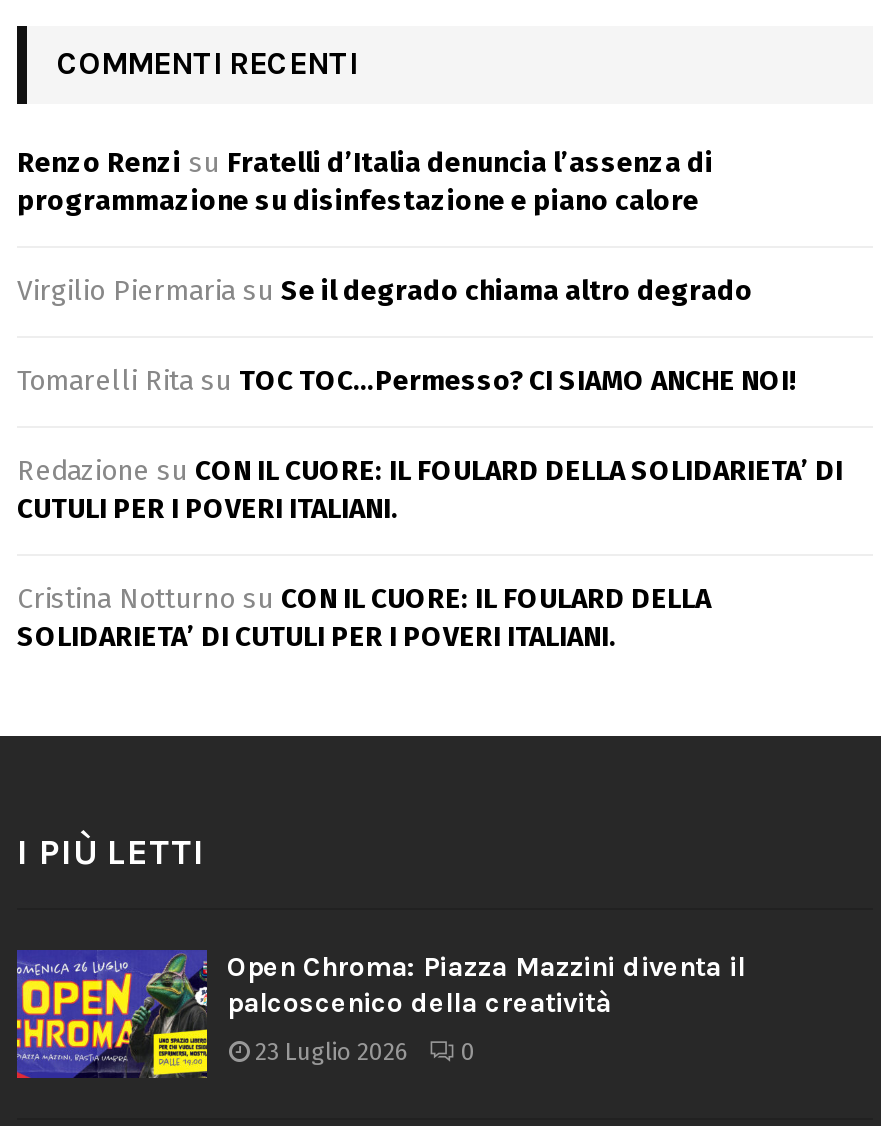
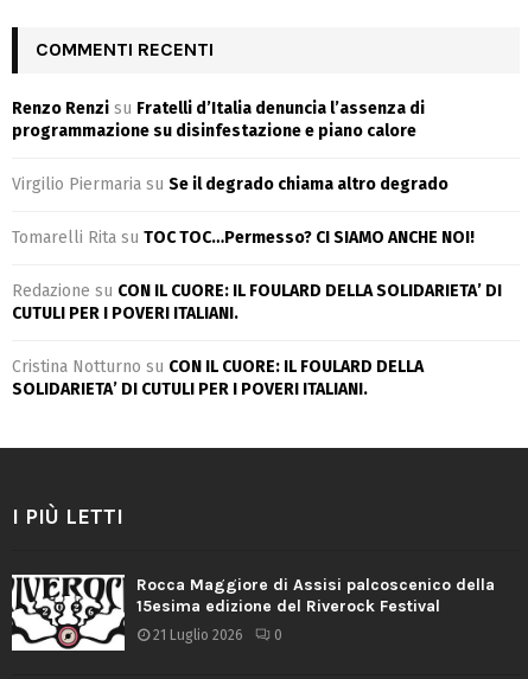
- [image]
- Open Chroma: Piazza Mazzini diventa il
- palcoscenico della creatività
+ [image]
+ Rocca Maggiore di Assisi palcoscenico della
+ 15esima edizione del Riverock Festival

- 23 Luglio 2026 0
+ 21 Luglio 2026 0
